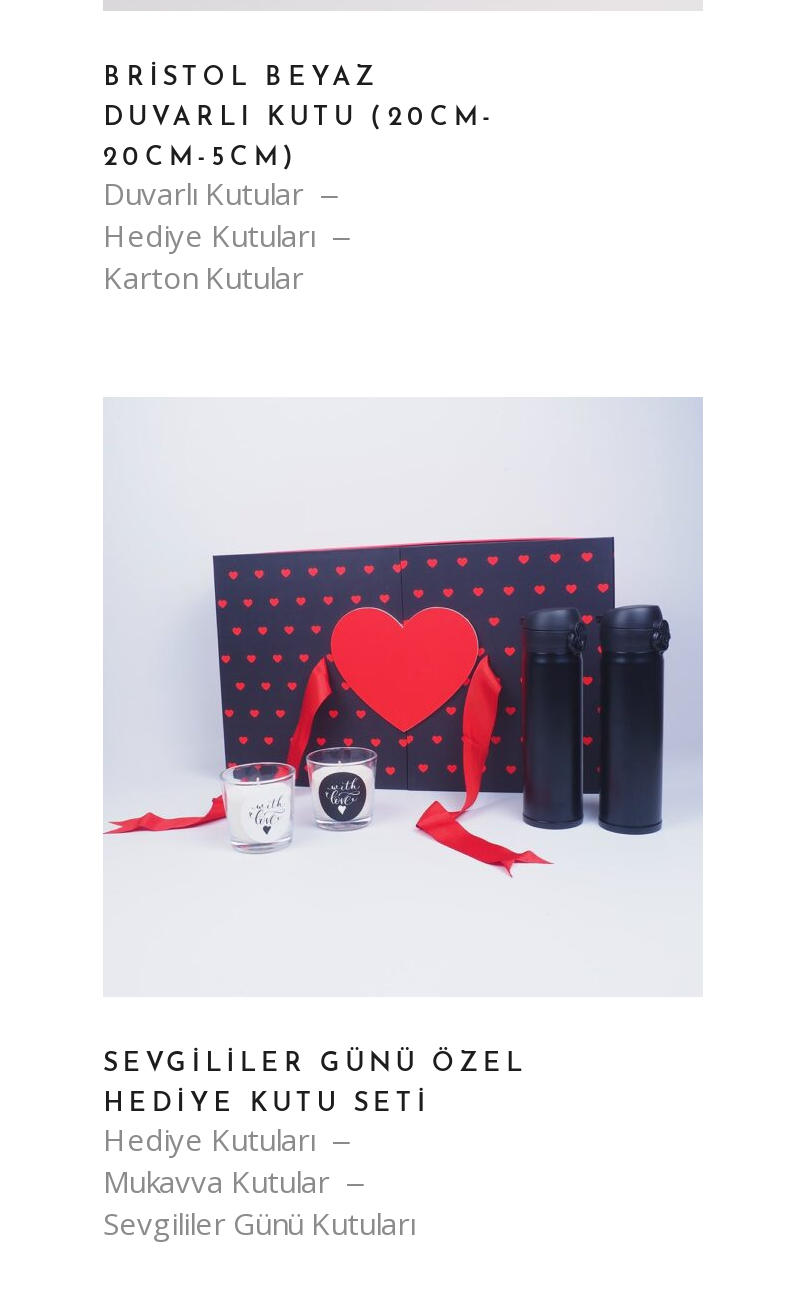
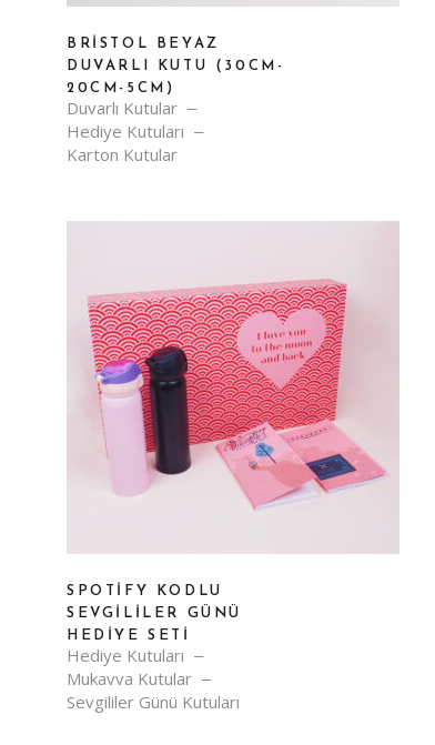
- DUVARLI KUTU (20CM-
+ DUVARLI KUTU (30CM-

- [image]
+ [image]

- SEVGILILER GÜNÜ ÖZEL
- HEDIYE KUTU SETI
+ SPOTIFY KODLU
+ SEVGILILER GÜNÜ
+ HEDIYE SETI
